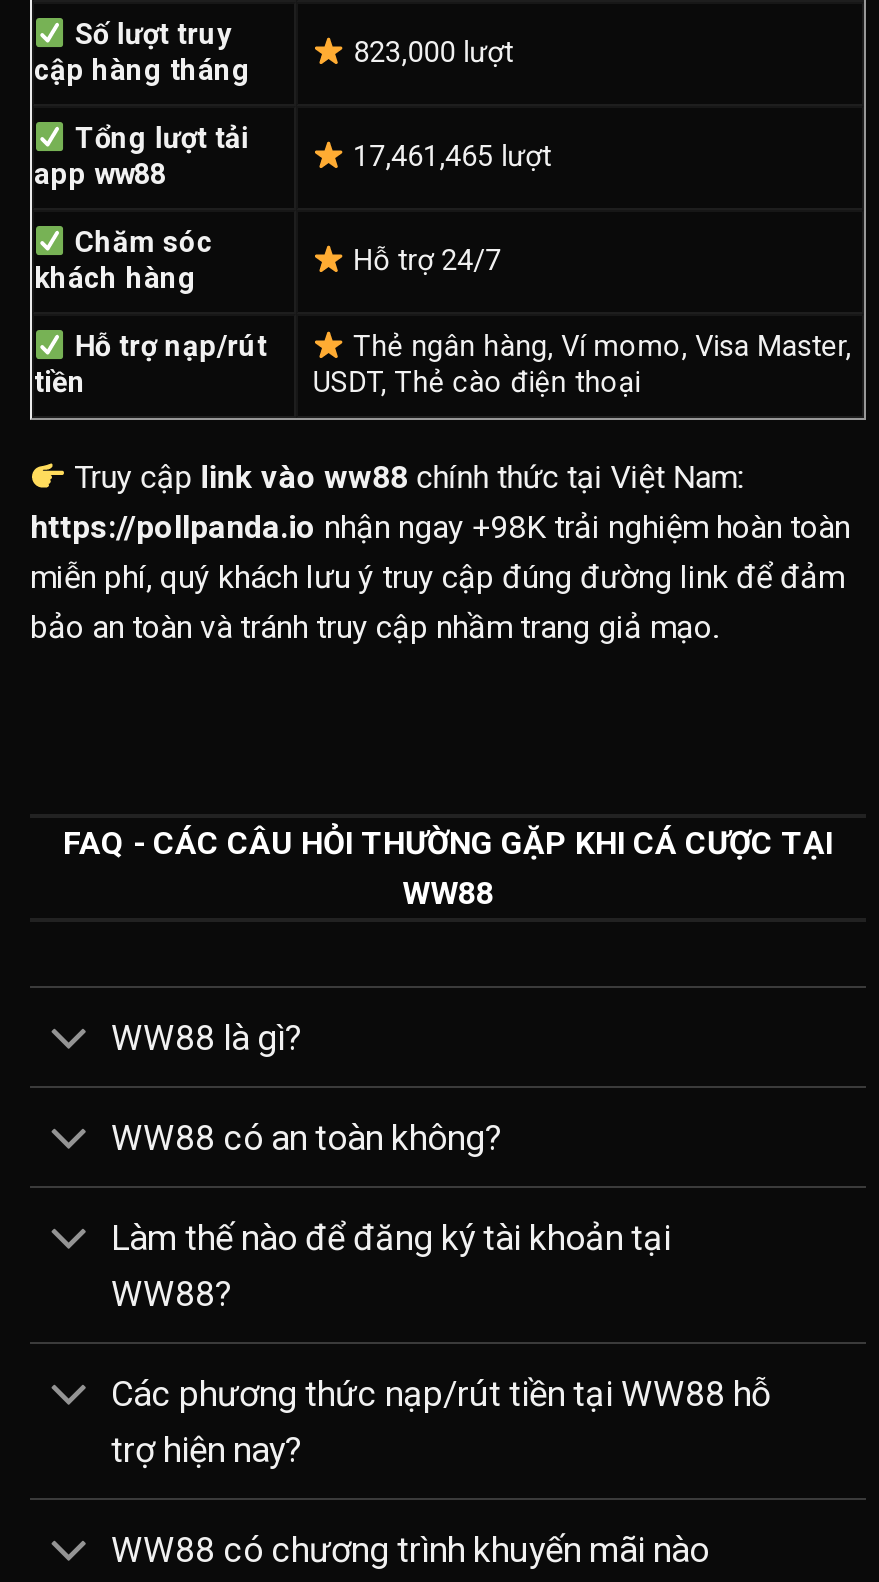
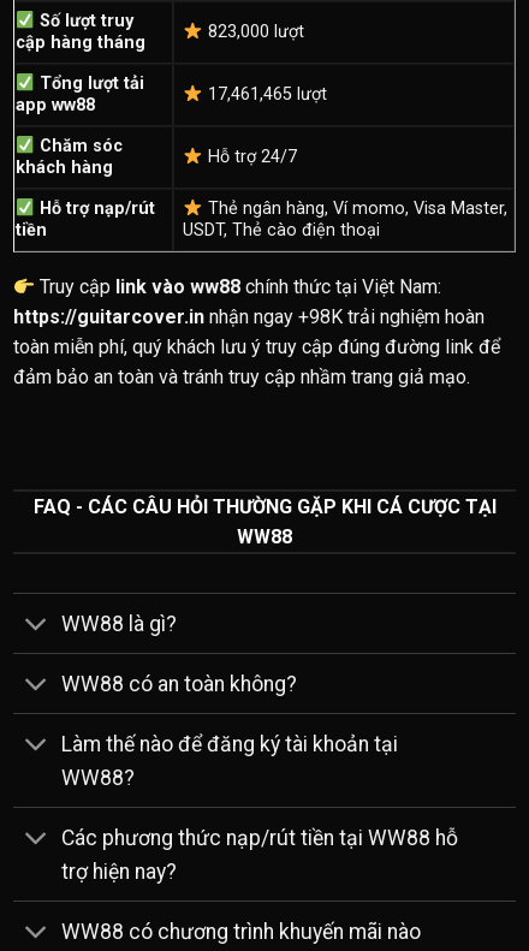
- https://pollpanda.io nhận ngay +98K trải nghiệm hoàn toàn
- miễn phí, quý khách lưu ý truy cập đúng đường link để đảm
- bảo an toàn và tránh truy cập nhầm trang giả mạo.
+ https://guitarcover.in nhận ngay +98K trải nghiệm hoàn
+ toàn miễn phí, quý khách lưu ý truy cập đúng đường link để
+ đảm bảo an toàn và tránh truy cập nhầm trang giả mạo.
